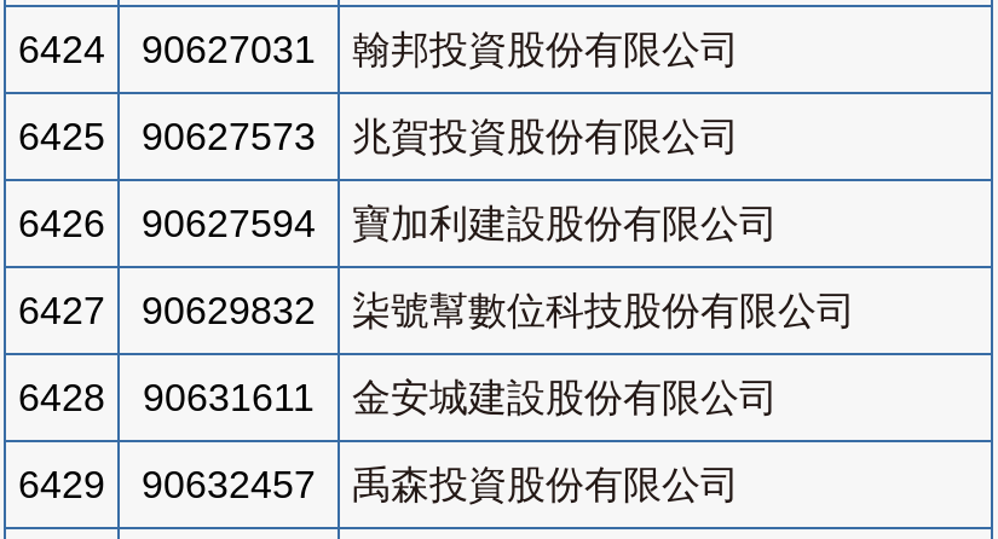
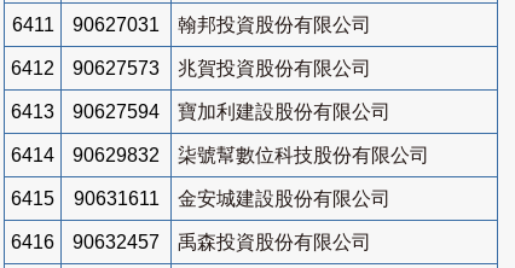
- 6424 90627031 翰邦投資股份有限公司
+ 6411 90627031 翰邦投資股份有限公司

- 6425 90627573 兆賀投資股份有限公司
+ 6412 90627573 兆賀投資股份有限公司

- 6426 90627594 寶加利建設股份有限公司
+ 6413 90627594 寶加利建設股份有限公司

- 6427 90629832 柒號幫數位科技股份有限公司
+ 6414 90629832 柒號幫數位科技股份有限公司

- 6428 90631611 金安城建設股份有限公司
+ 6415 90631611 金安城建設股份有限公司

- 6429 90632457 禹森投資股份有限公司
+ 6416 90632457 禹森投資股份有限公司
